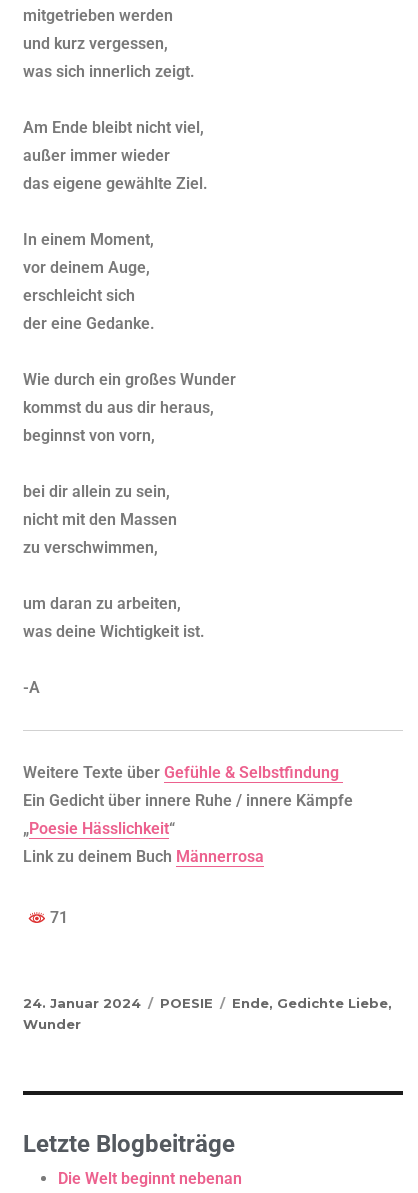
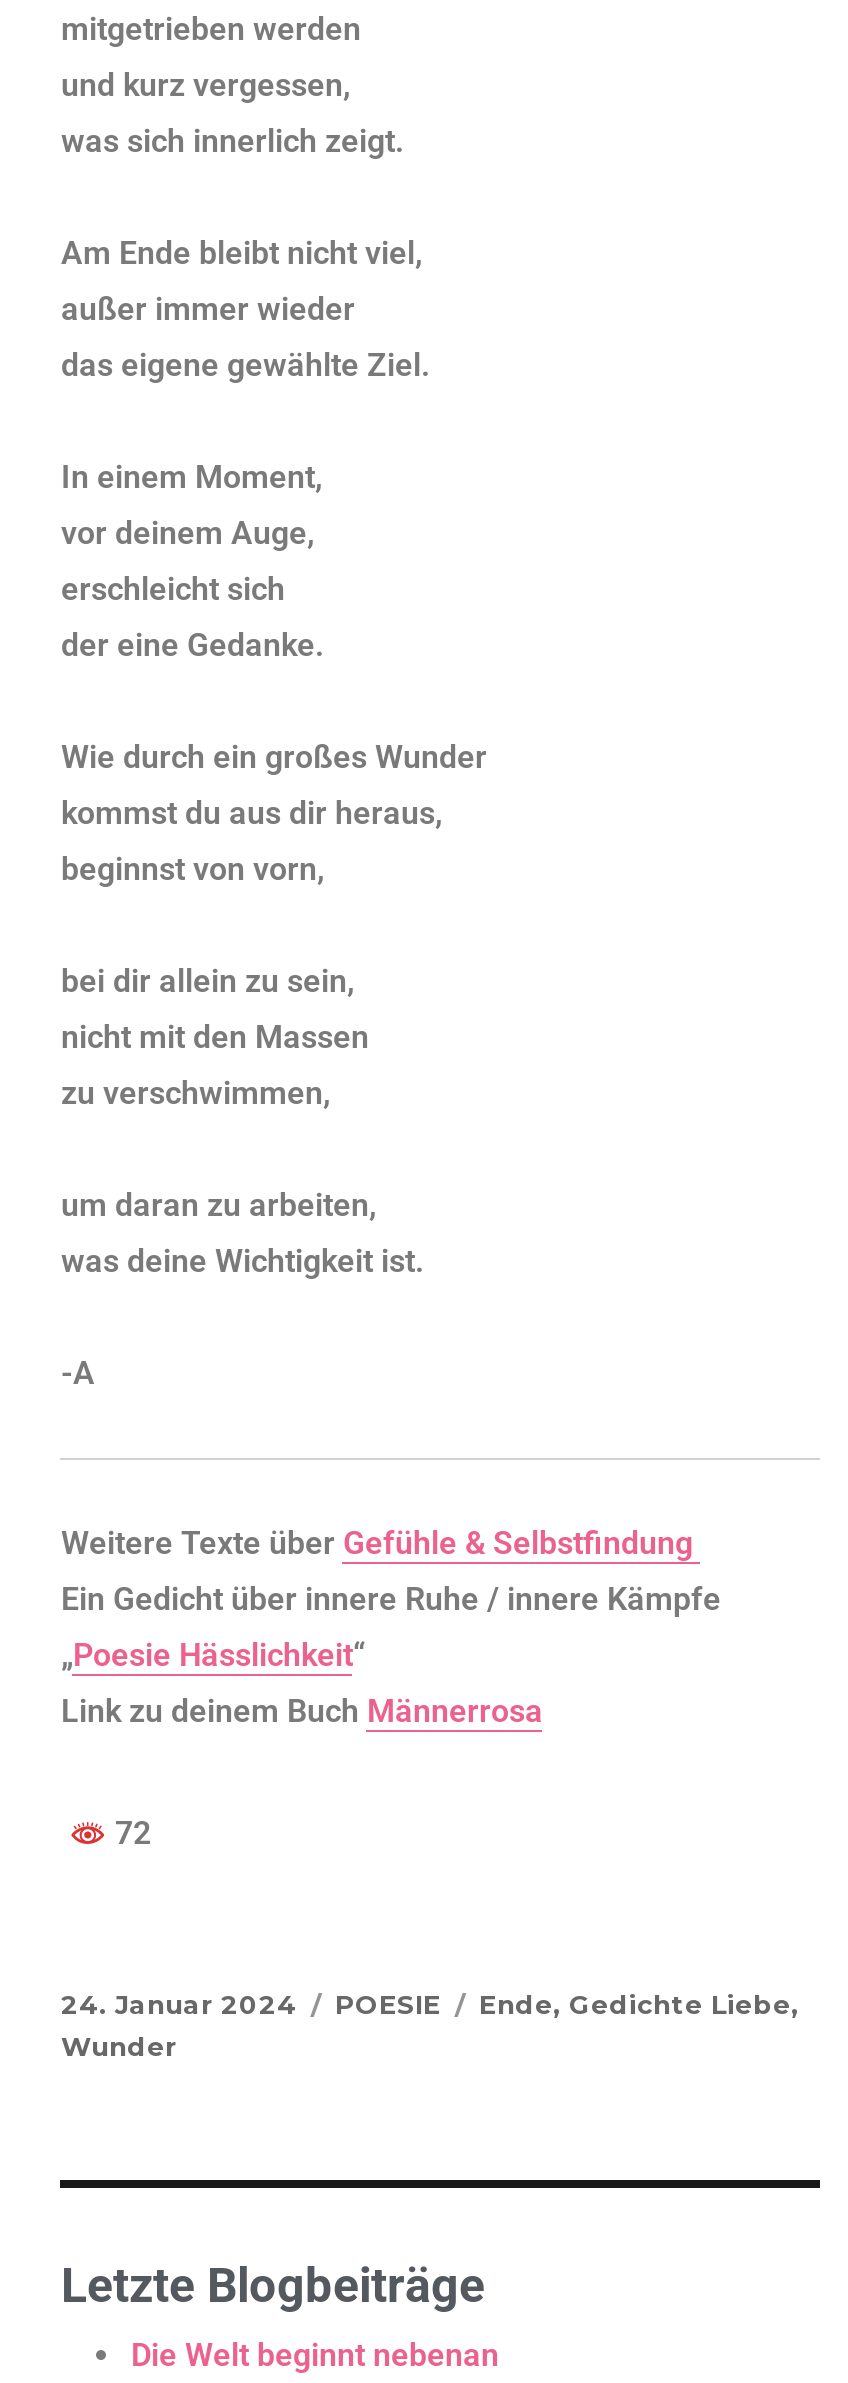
- 71
+ 72
